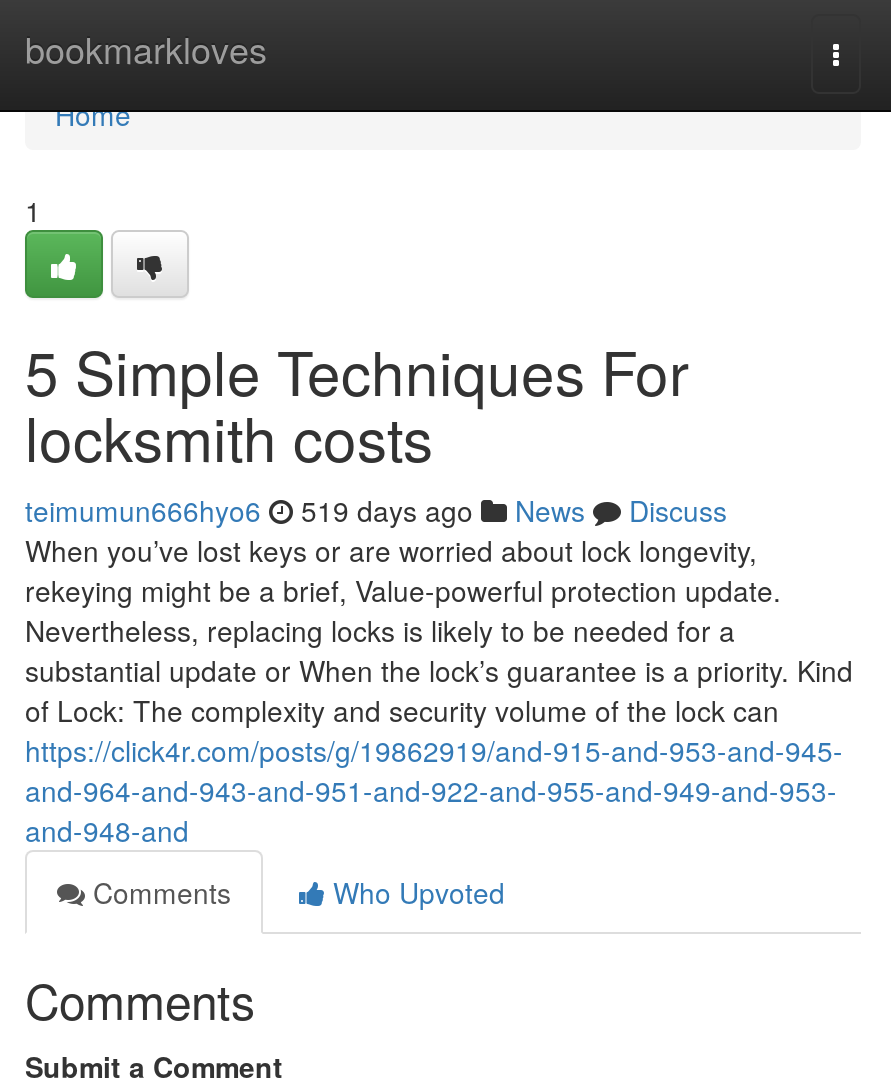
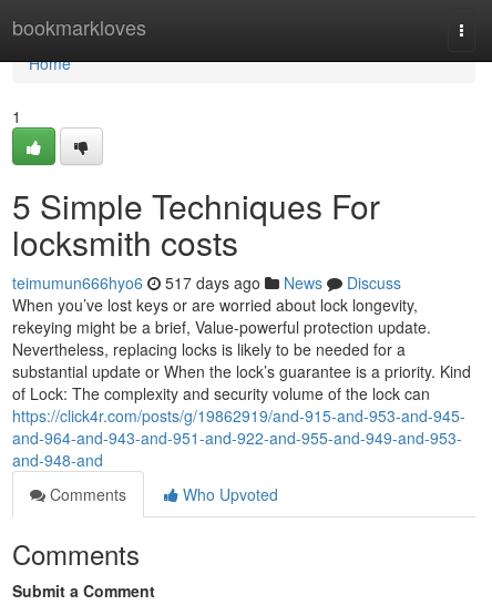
- teimumun666hyo6 519 days ago News Discuss
+ teimumun666hyo6 517 days ago News Discuss
